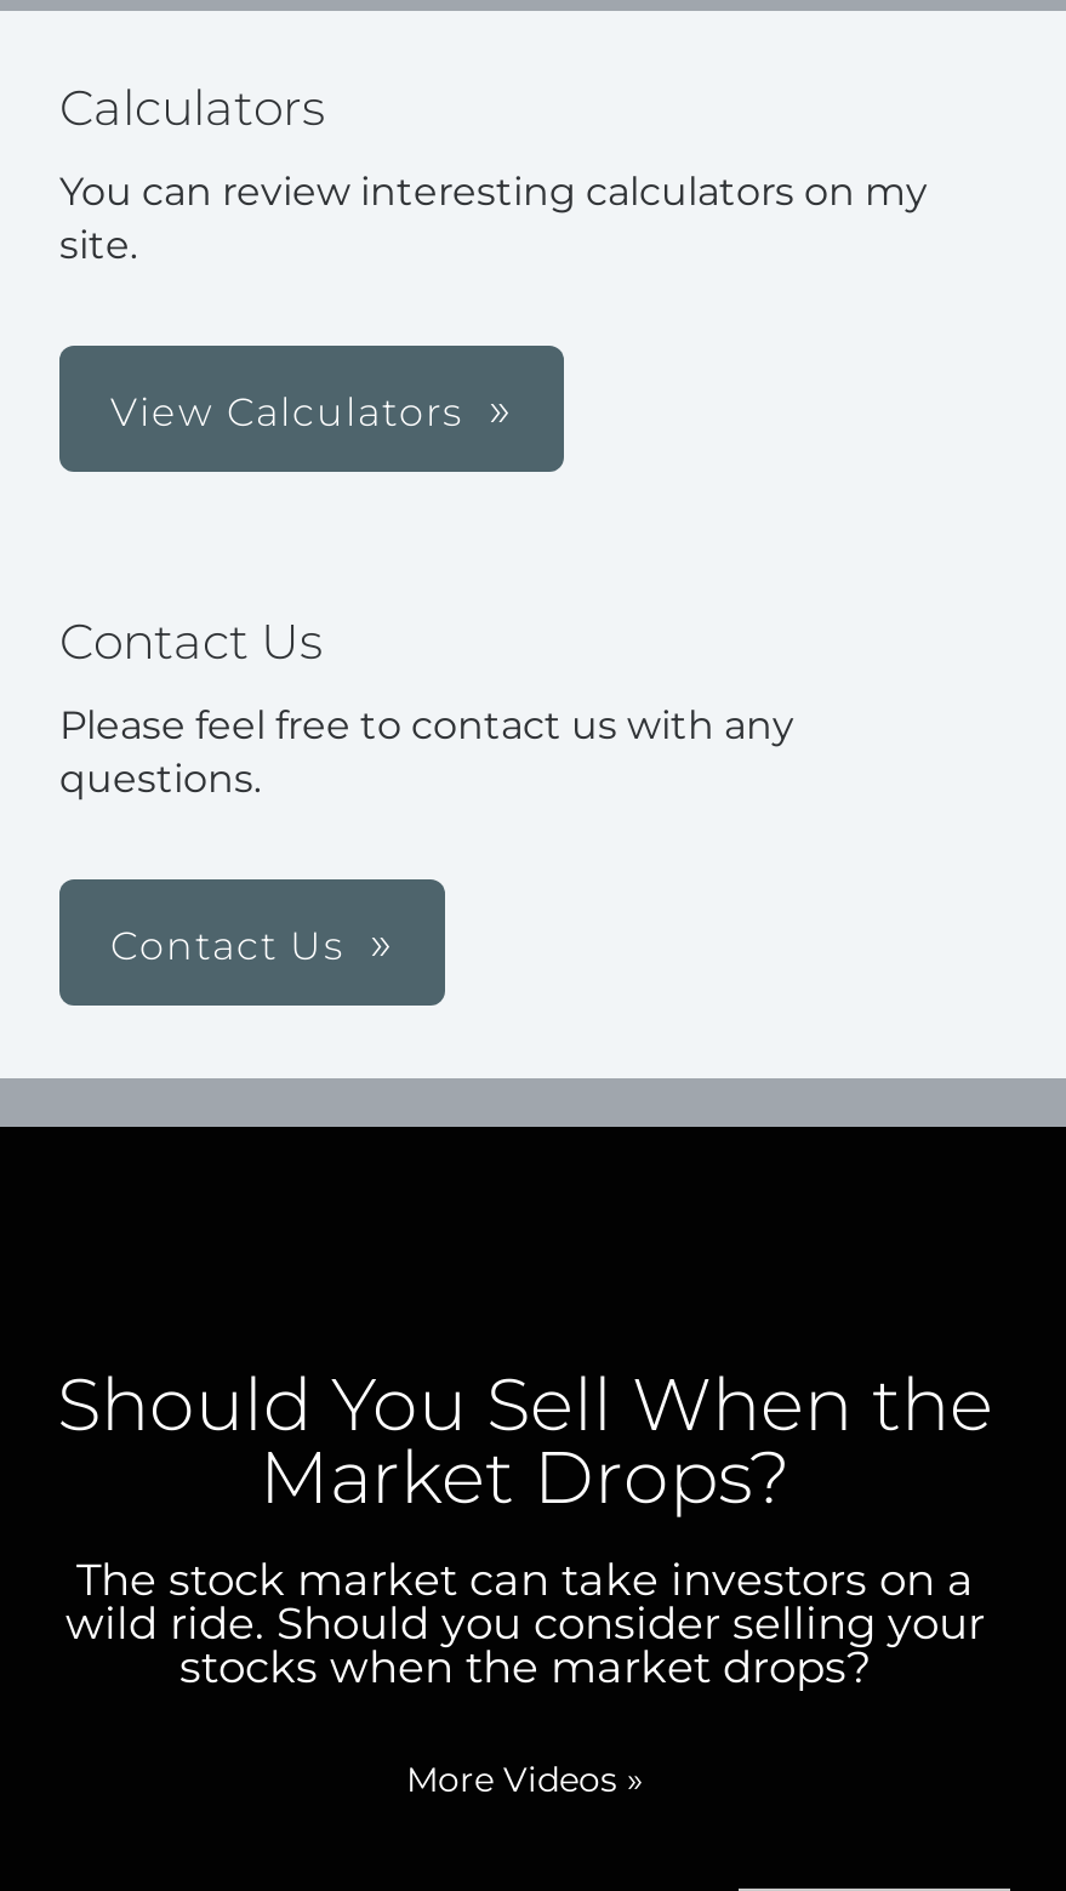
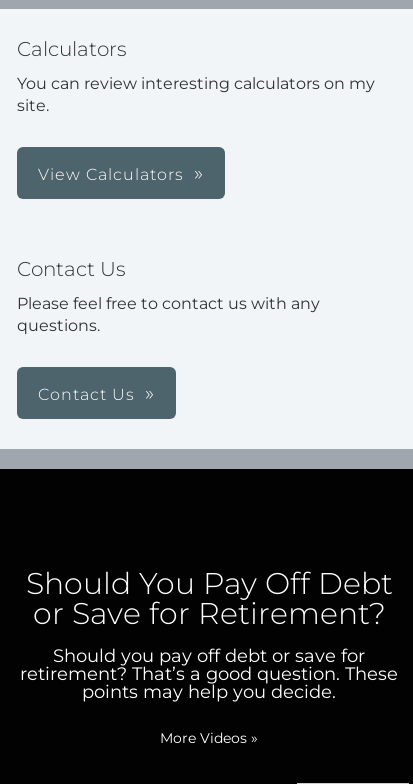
- Should You Sell When the
- Market Drops?
- The stock market can take investors on a
- wild ride. Should you consider selling your
- stocks when the market drops?
+ Should You Pay Off Debt
+ or Save for Retirement?
+ Should you pay off debt or save for
+ retirement? That’s a good question. These
+ points may help you decide.
